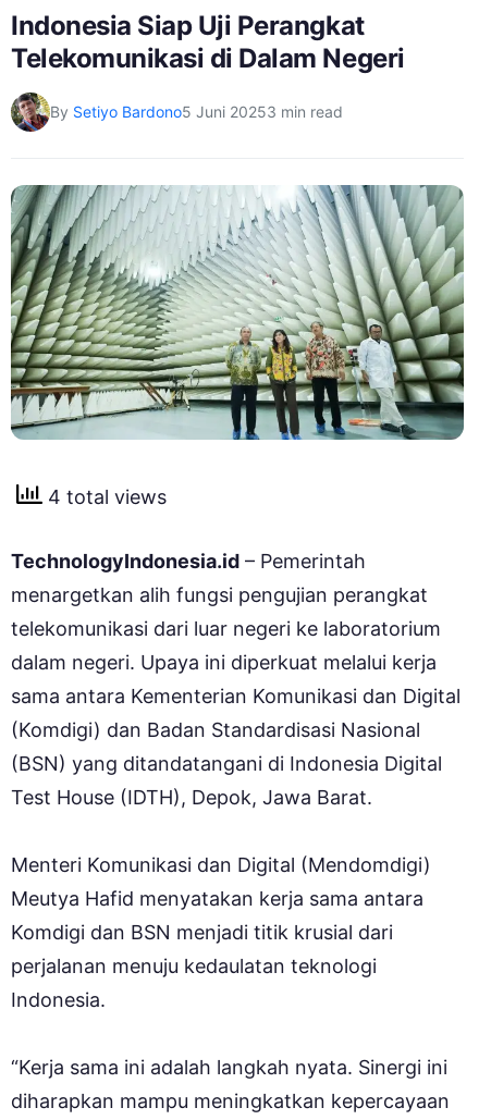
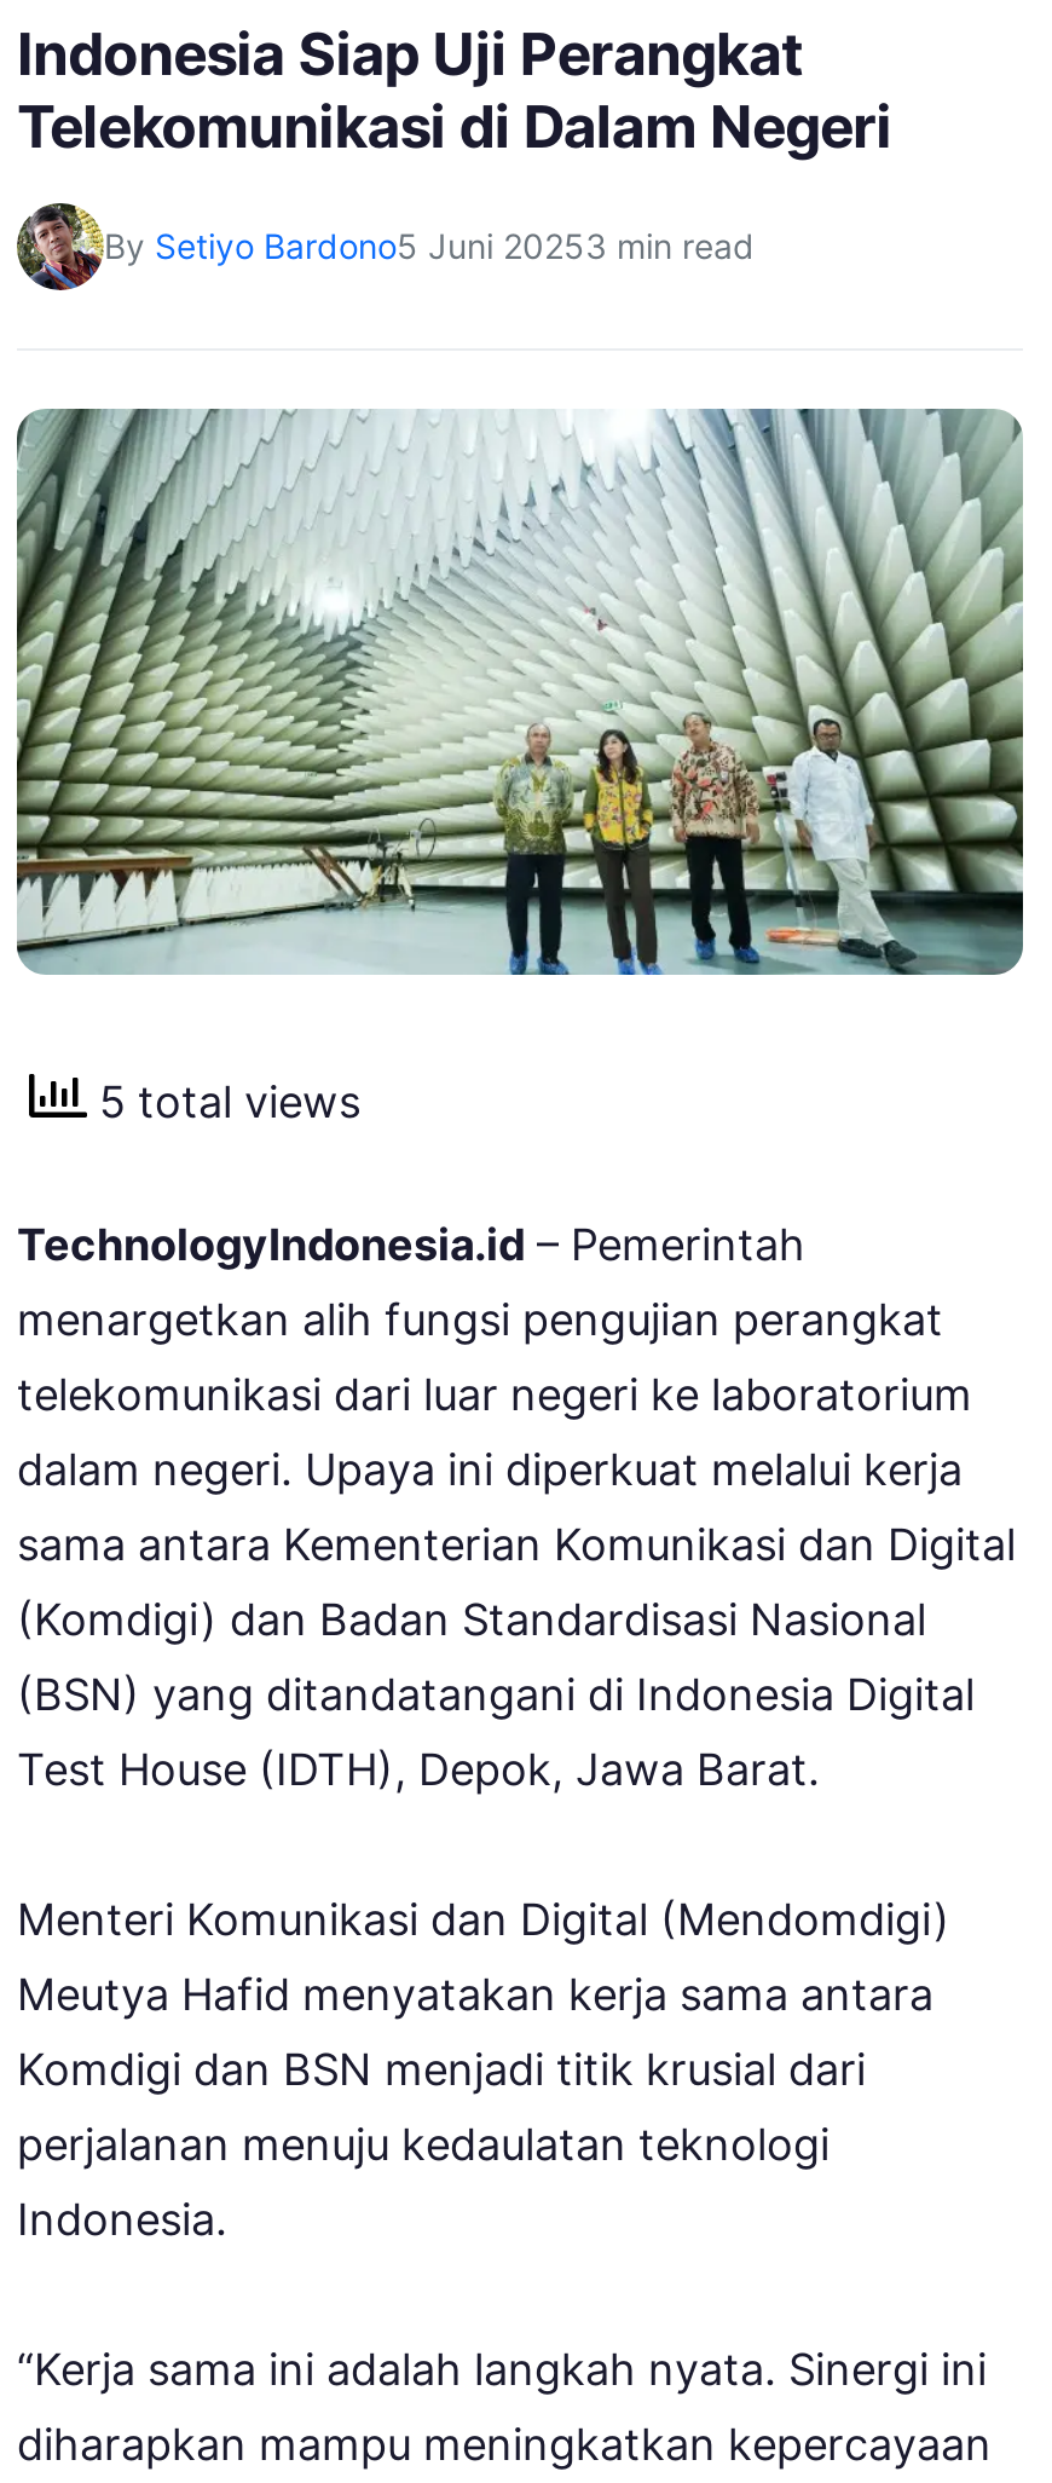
- 4 total views
+ 5 total views
